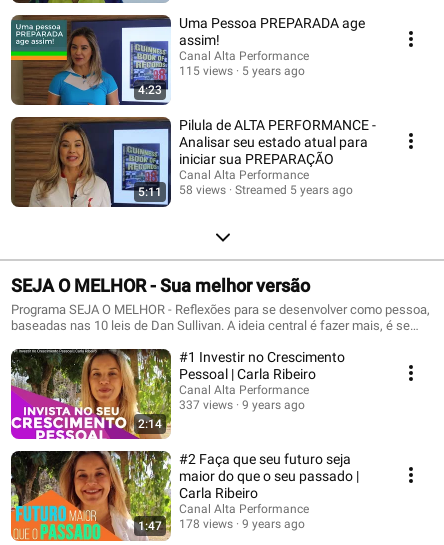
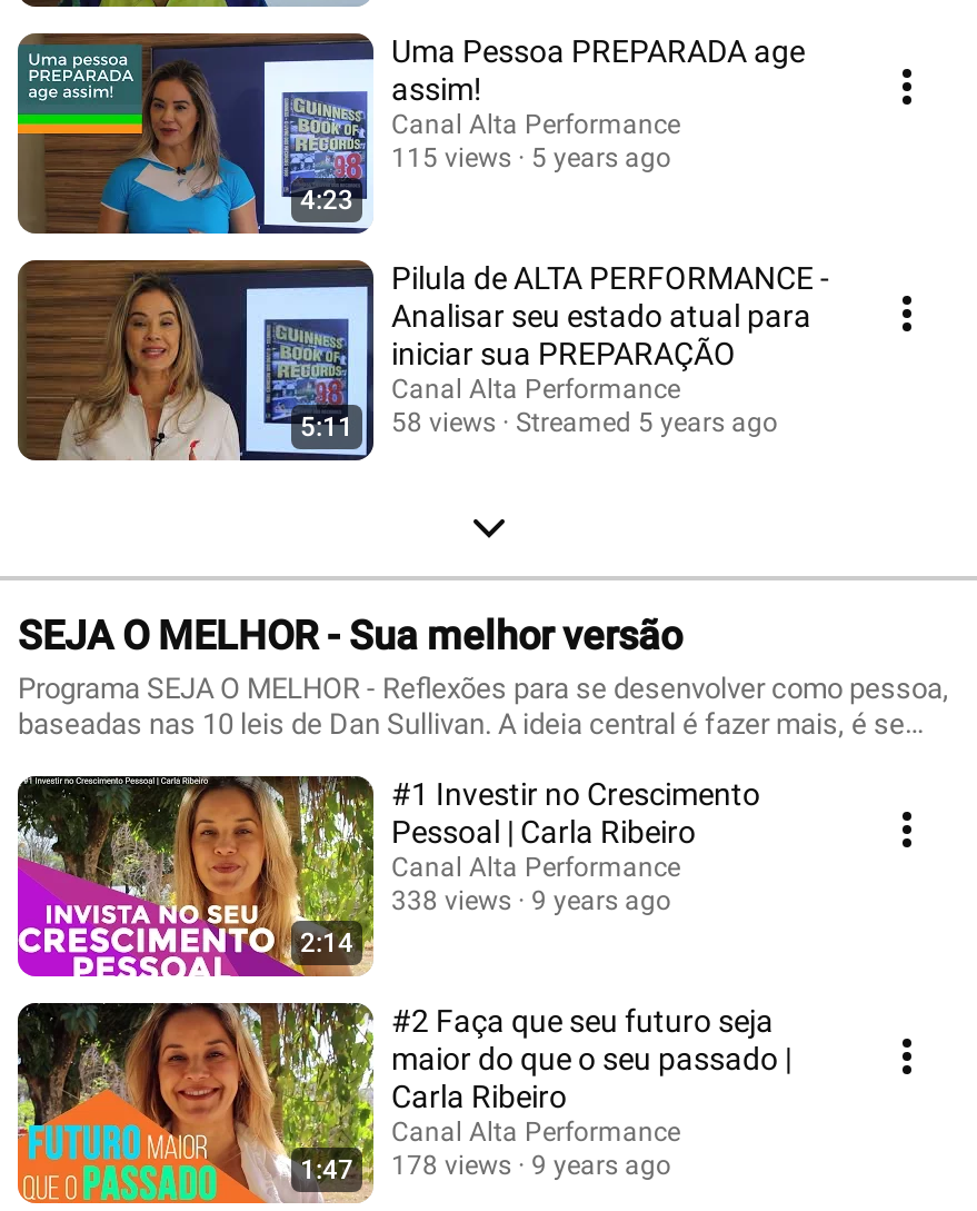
- 337 views 9 years ago
+ 338 views 9 years ago
